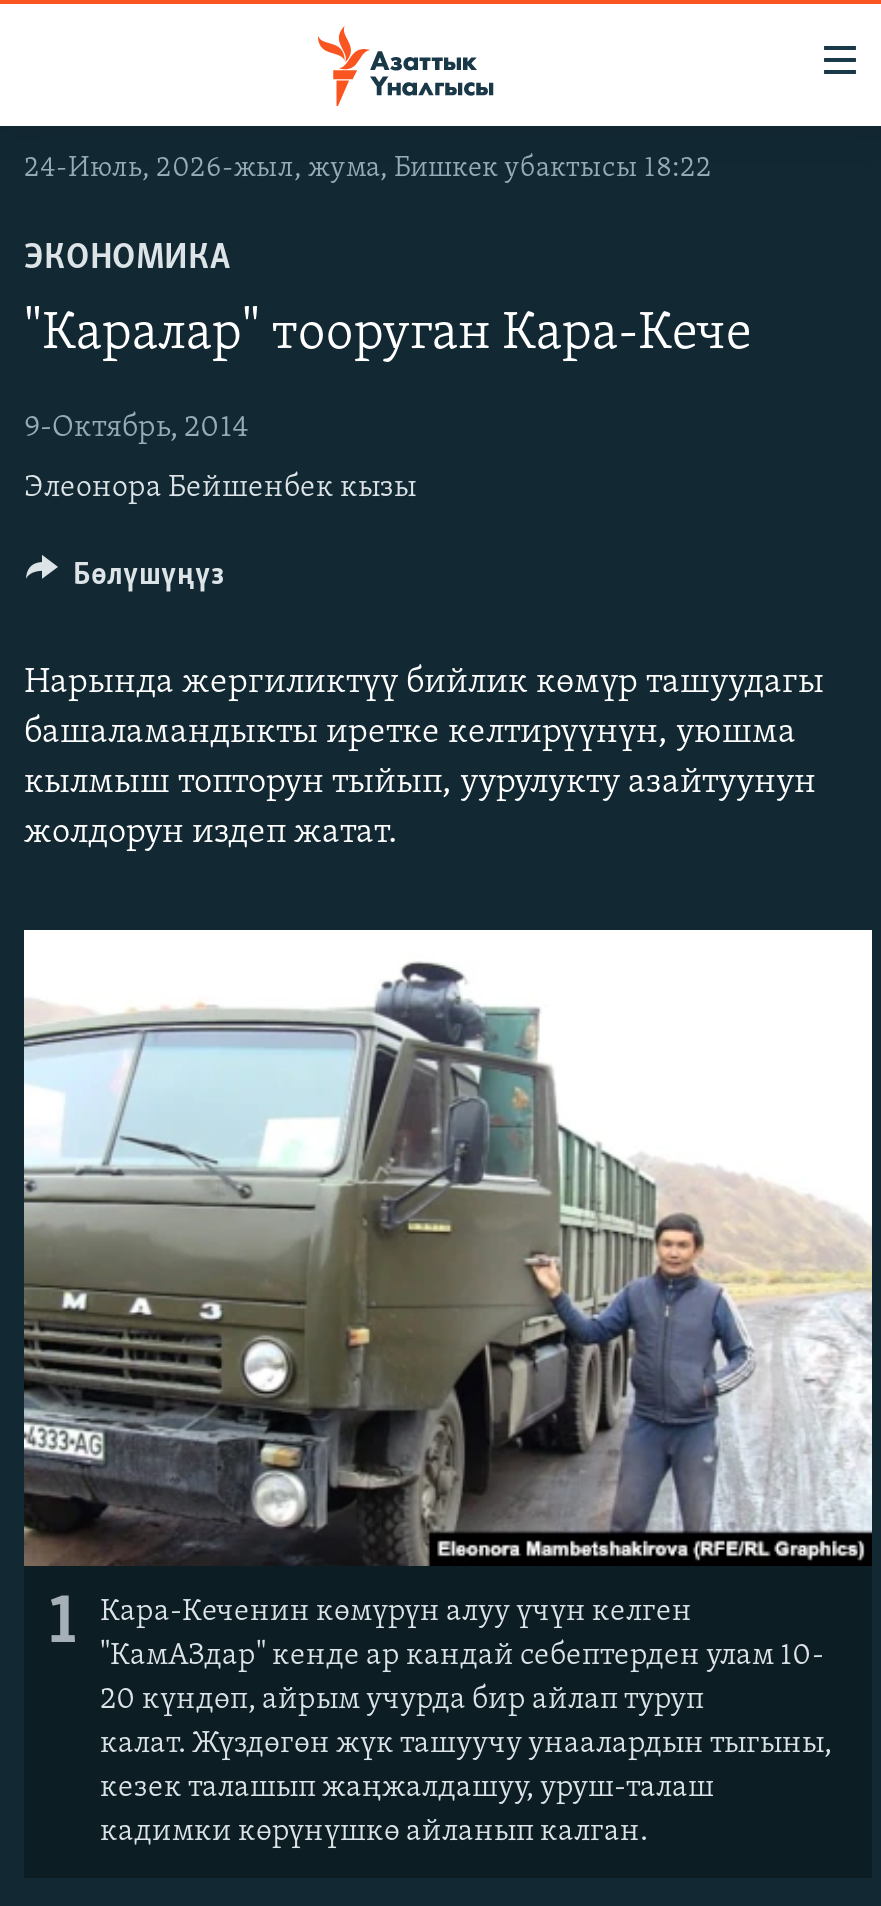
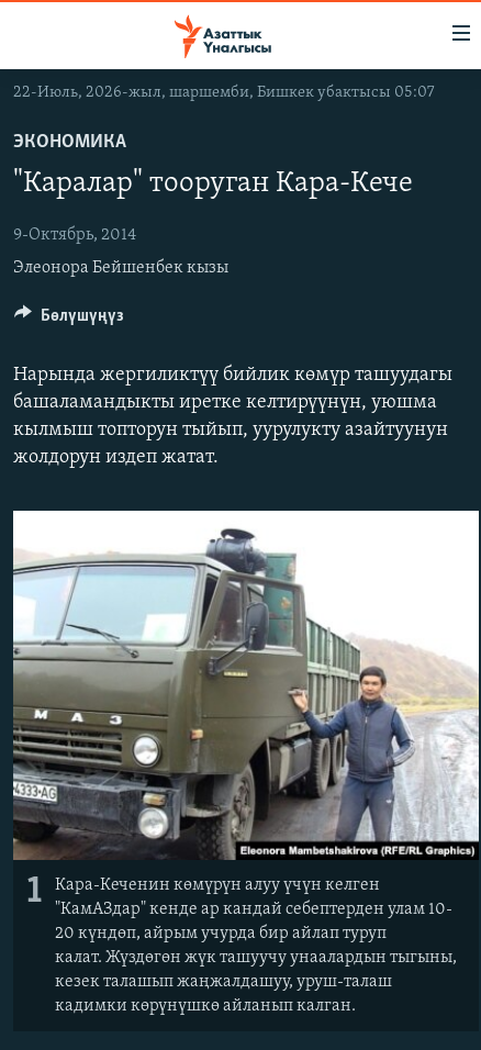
- 24-Июль, 2026-жыл, жума, Бишкек убактысы 18:22
+ 22-Июль, 2026-жыл, шаршемби, Бишкек убактысы 05:07
